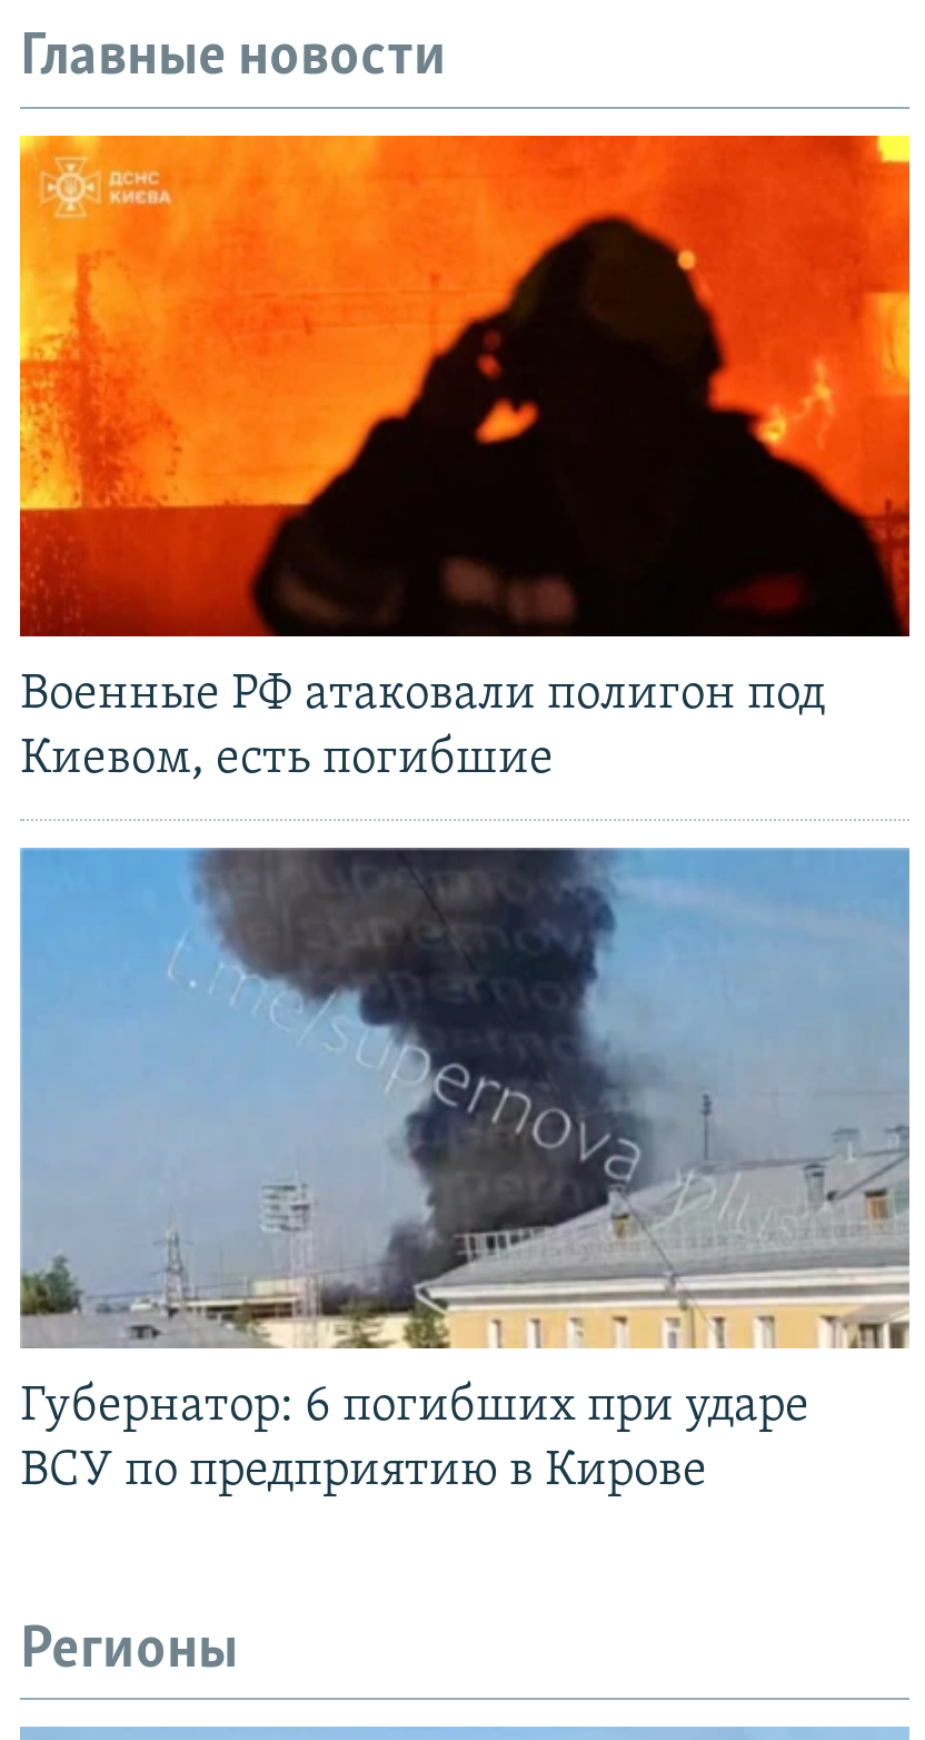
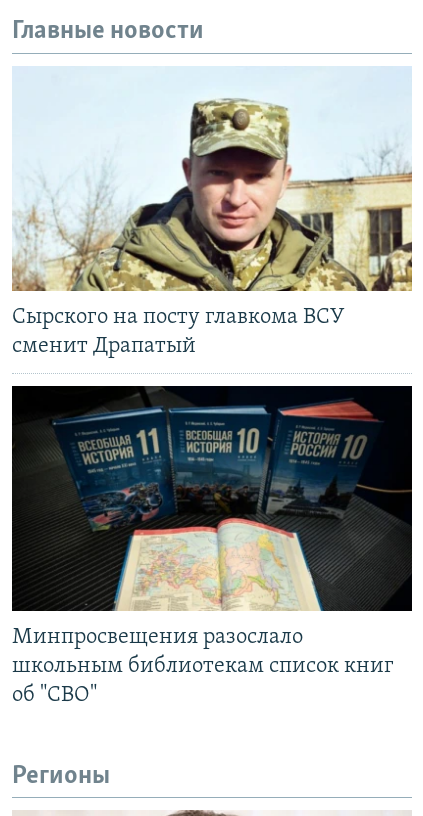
- [image]
- Военные РФ атаковали полигон под
- Киевом, есть погибшие
+ [image]
+ Сырского на посту главкома ВСУ
+ сменит Драпатый

- [image]
- Губернатор: 6 погибших при ударе
- ВСУ по предприятию в Кирове
+ [image]
+ Минпросвещения разослало
+ школьным библиотекам список книг
+ об "СВО"
